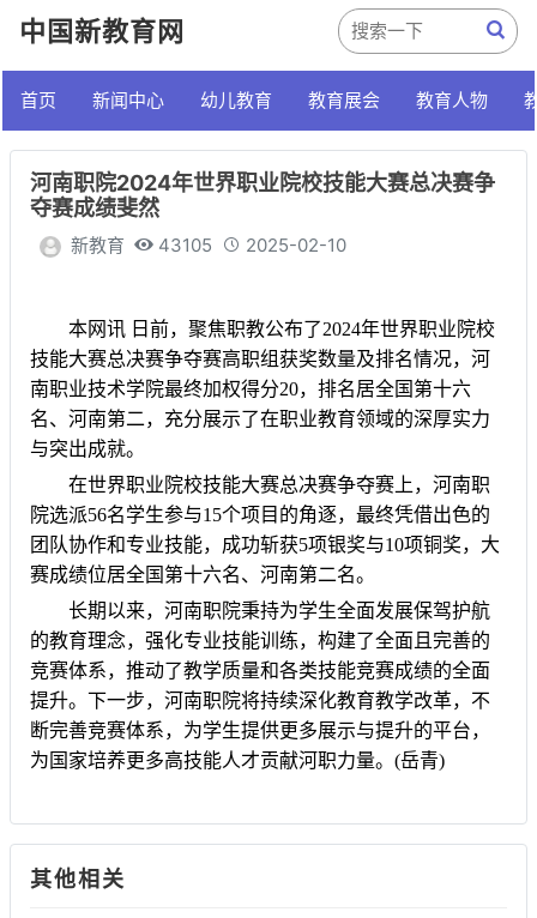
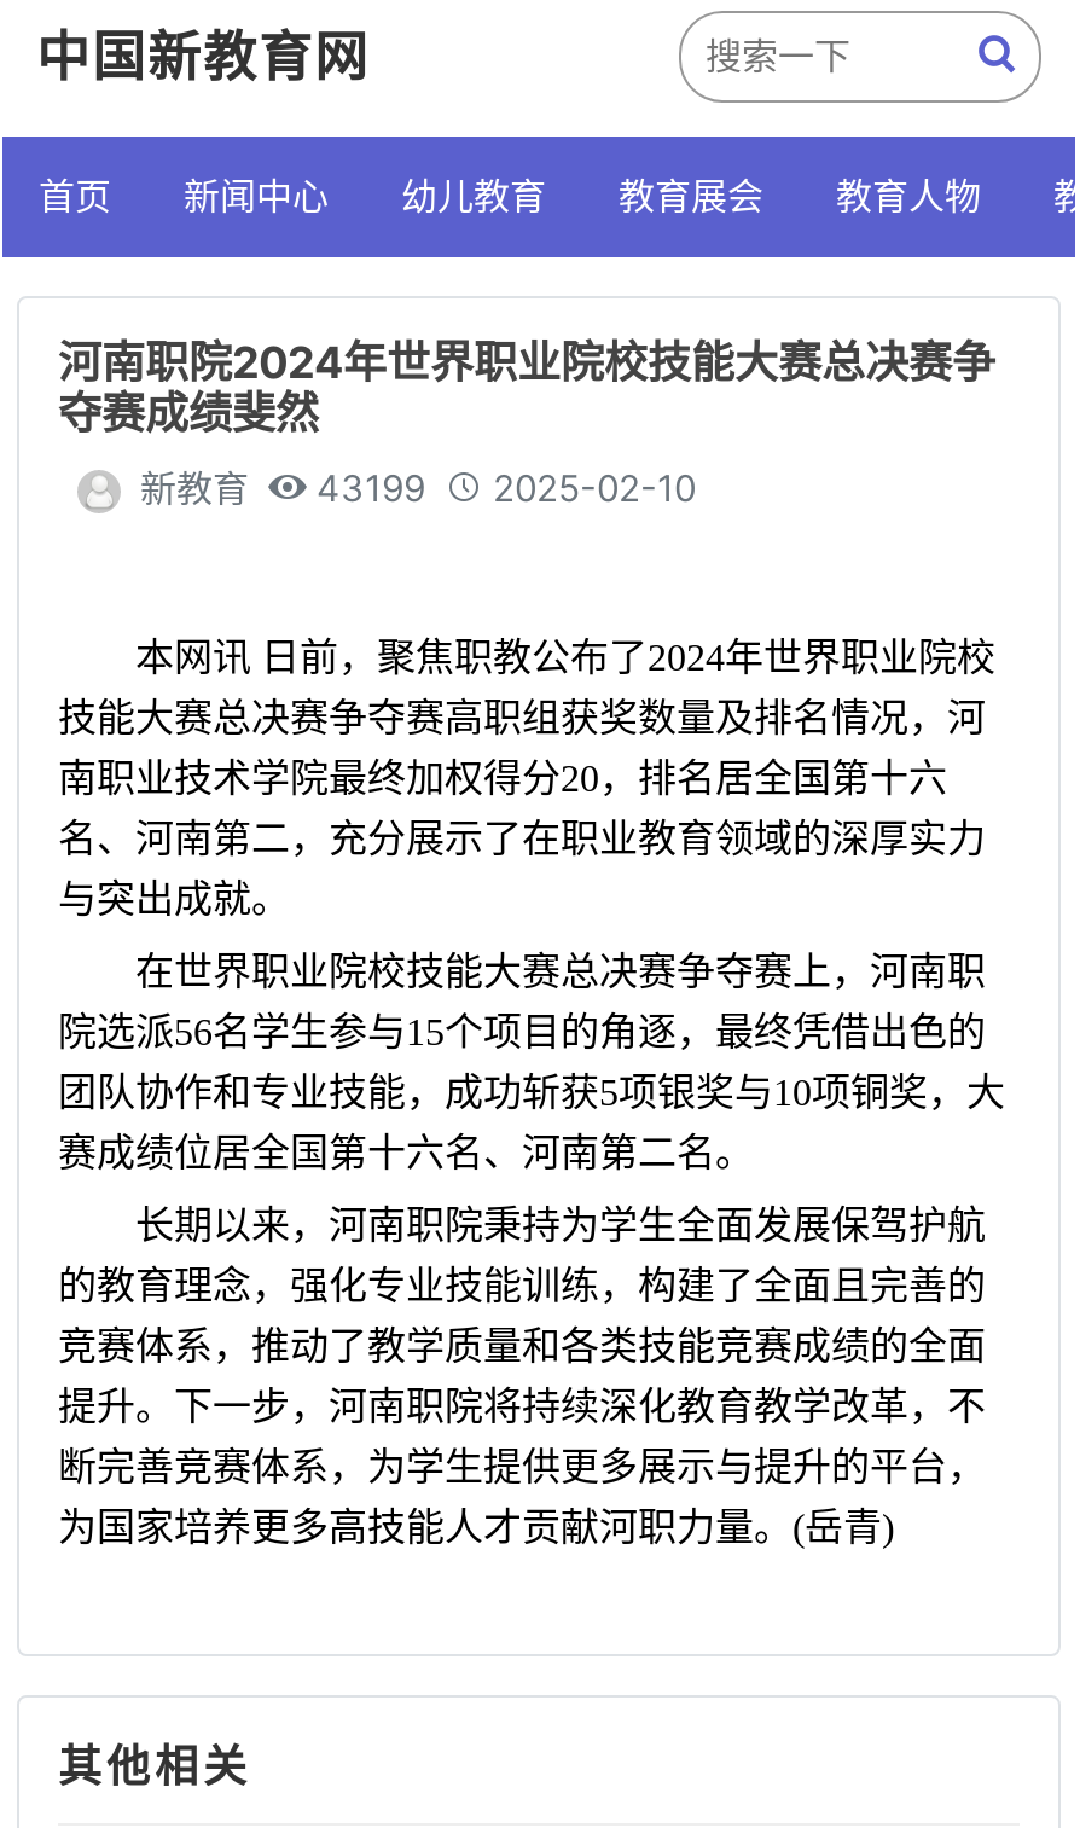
- 新教育 43105 2025-02-10
+ 新教育 43199 2025-02-10
